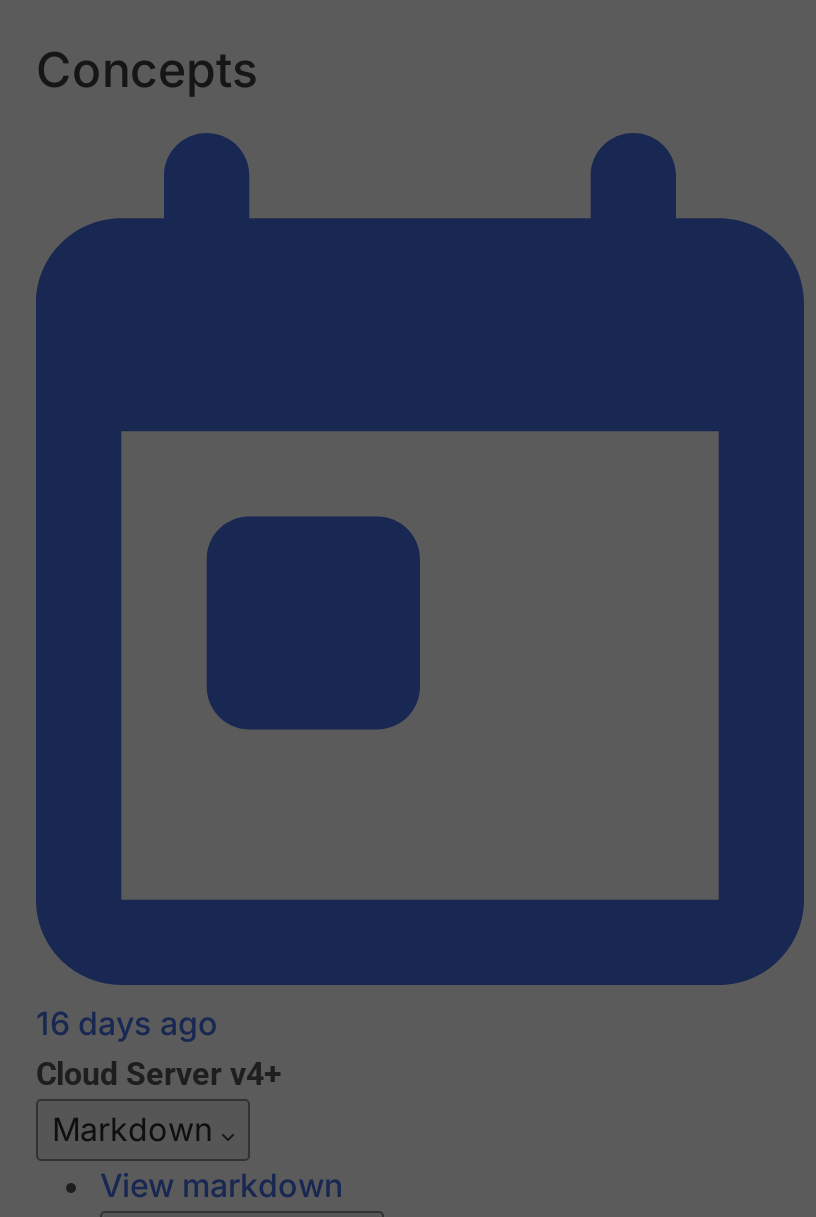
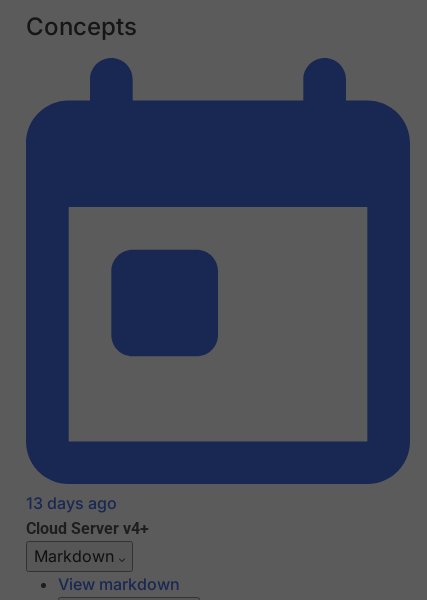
- 16 days ago
+ 13 days ago
